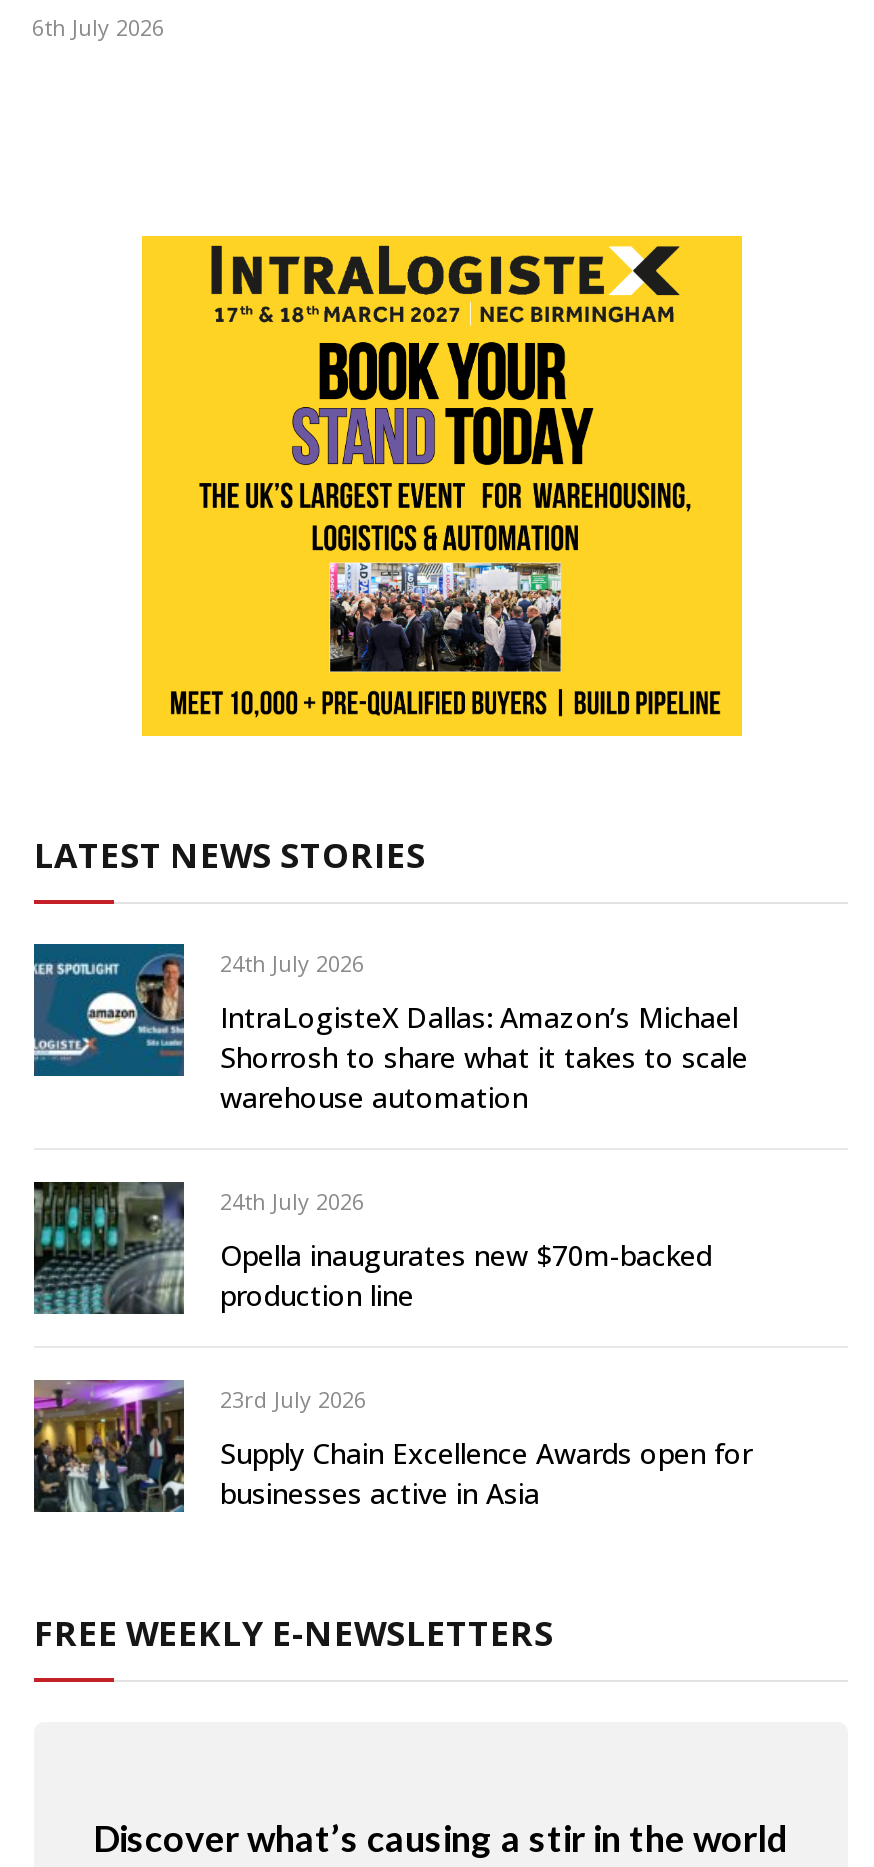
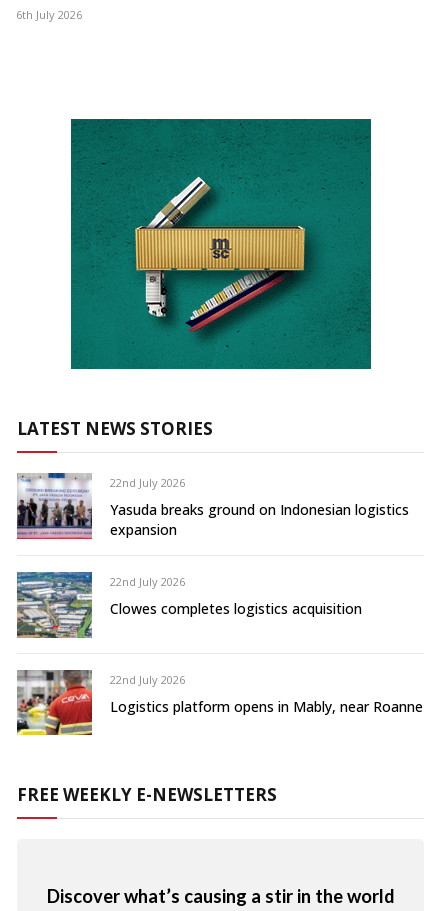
- [image]
+ [image]

- [image]
- 24th July 2026
+ [image]
+ 22nd July 2026

- IntraLogisteX Dallas: Amazon’s Michael
- Shorrosh to share what it takes to scale
- warehouse automation
+ Yasuda breaks ground on Indonesian logistics
+ expansion

- [image]
- 24th July 2026
+ [image]
+ 22nd July 2026

- Opella inaugurates new $70m-backed
- production line
+ Clowes completes logistics acquisition

- [image]
- 23rd July 2026
+ [image]
+ 22nd July 2026

- Supply Chain Excellence Awards open for
- businesses active in Asia
+ Logistics platform opens in Mably, near Roanne
